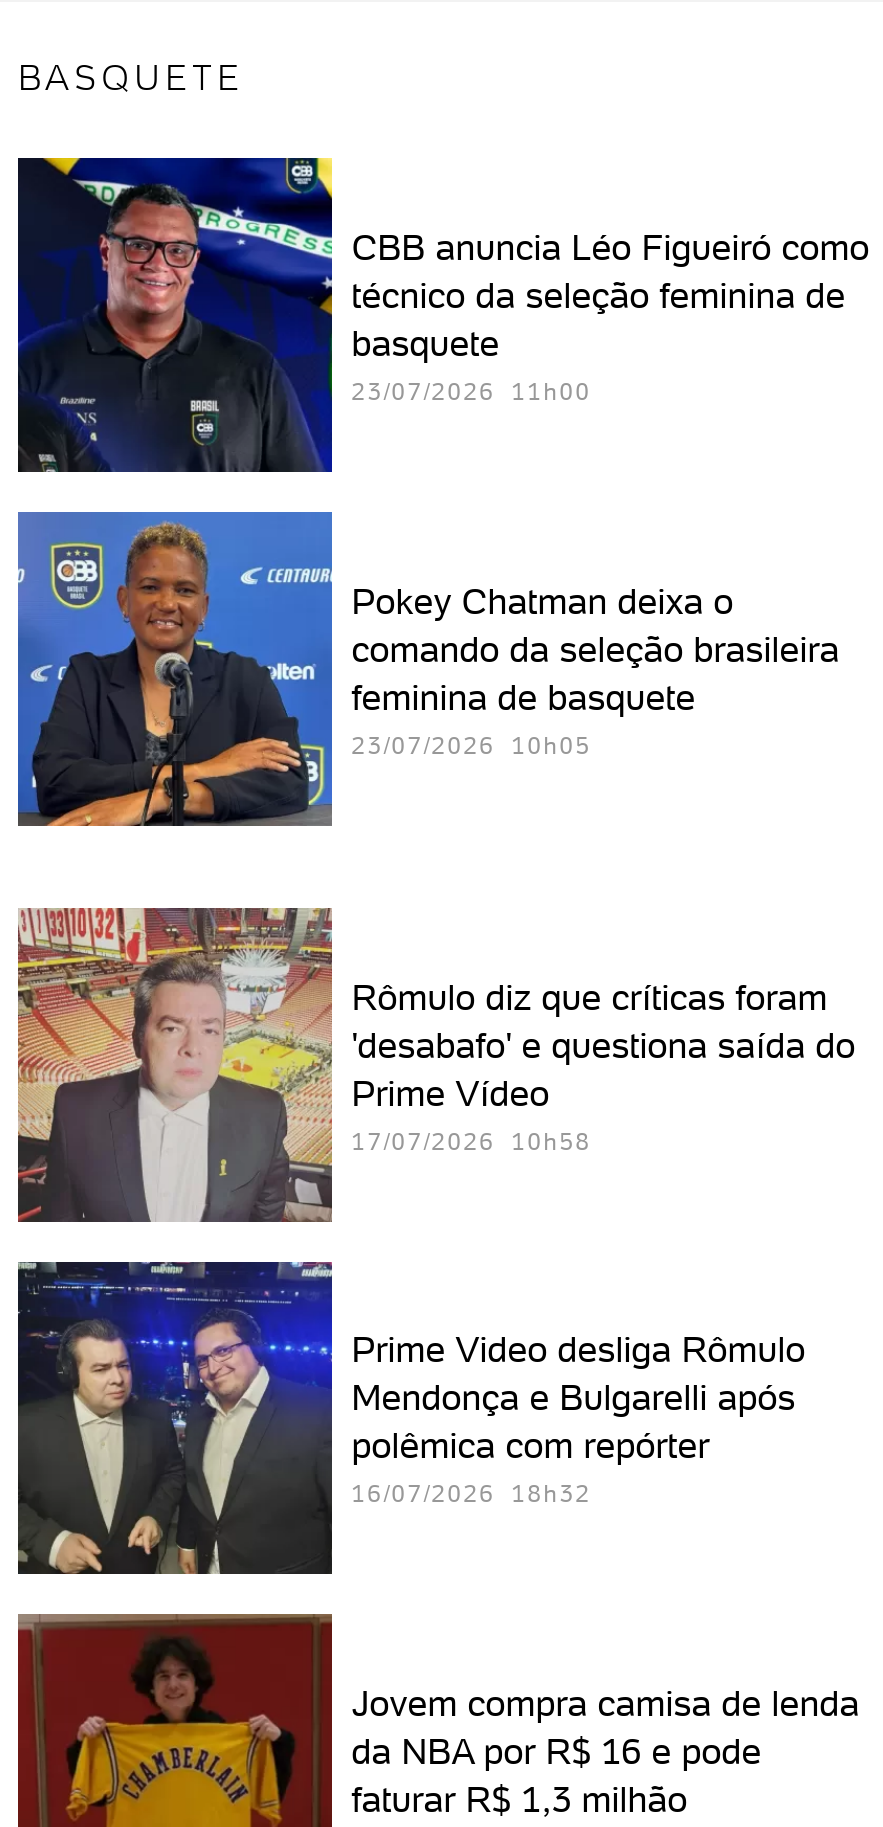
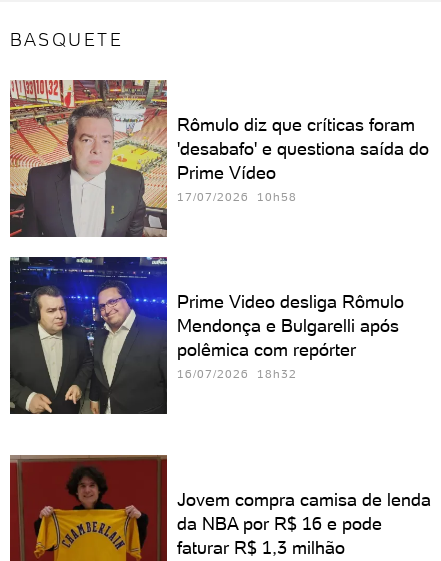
- [image]
- CBB anuncia Léo Figueiró como
- técnico da seleção feminina de
- basquete
- 23/07/2026 11h00

- [image]
- Pokey Chatman deixa o
- comando da seleção brasileira
- feminina de basquete
- 23/07/2026 10h05

moved up: [image] | Rômulo diz que críticas foram | 'desabafo' e questiona saída do | ... | polêmica com repórter | 16/07/2026 18h32
